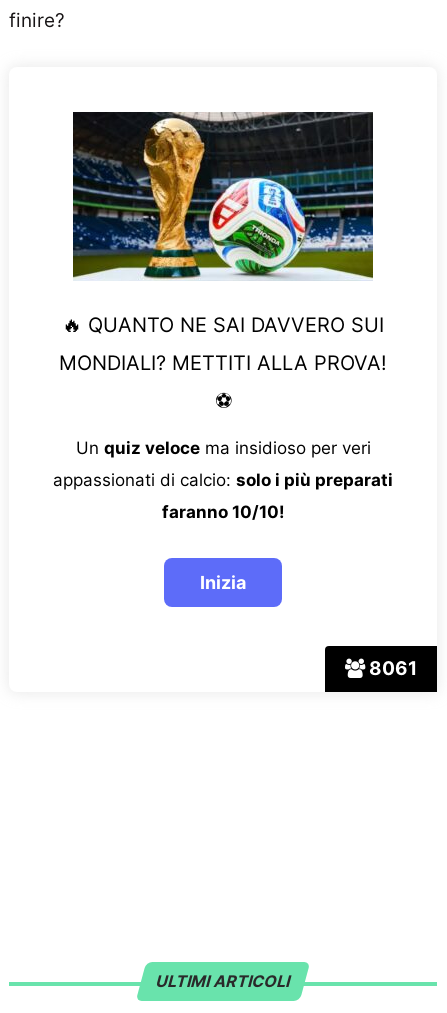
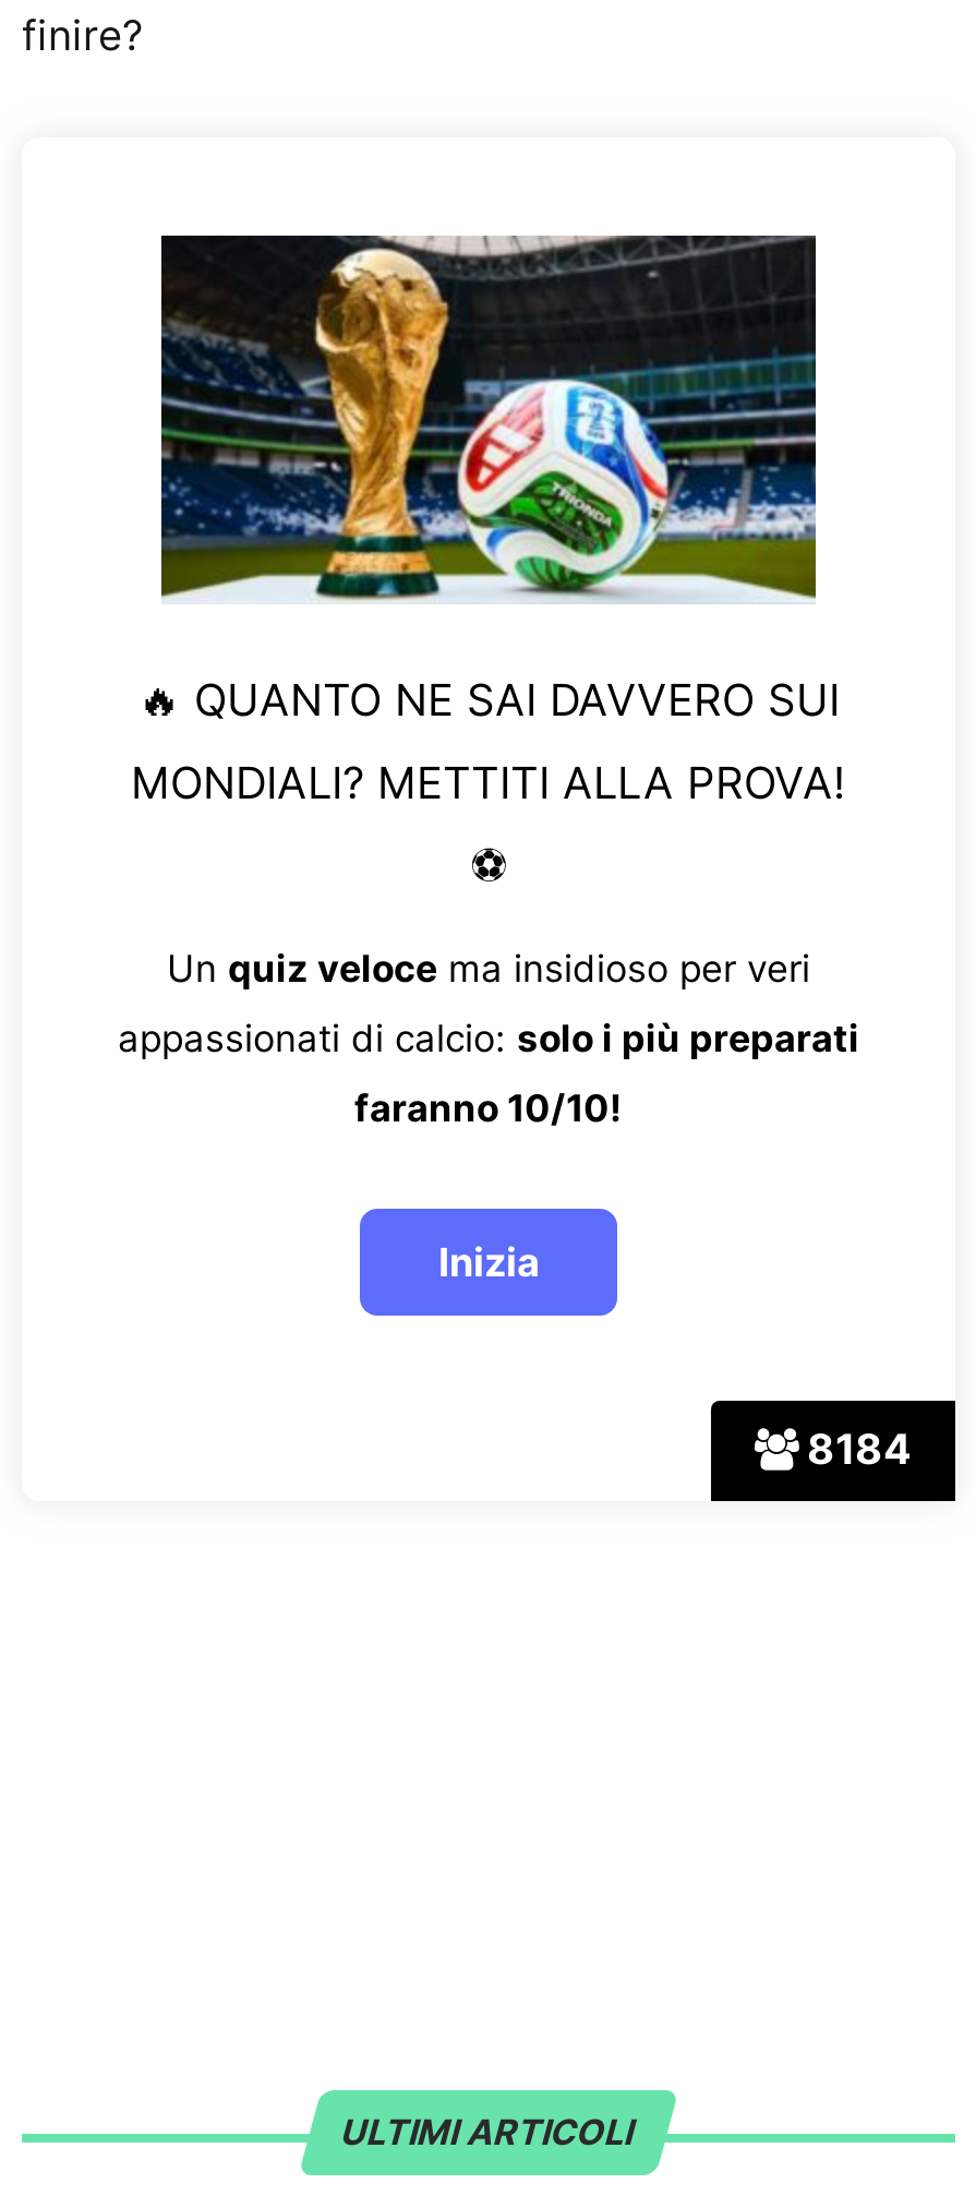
- 8061
+ 8184
